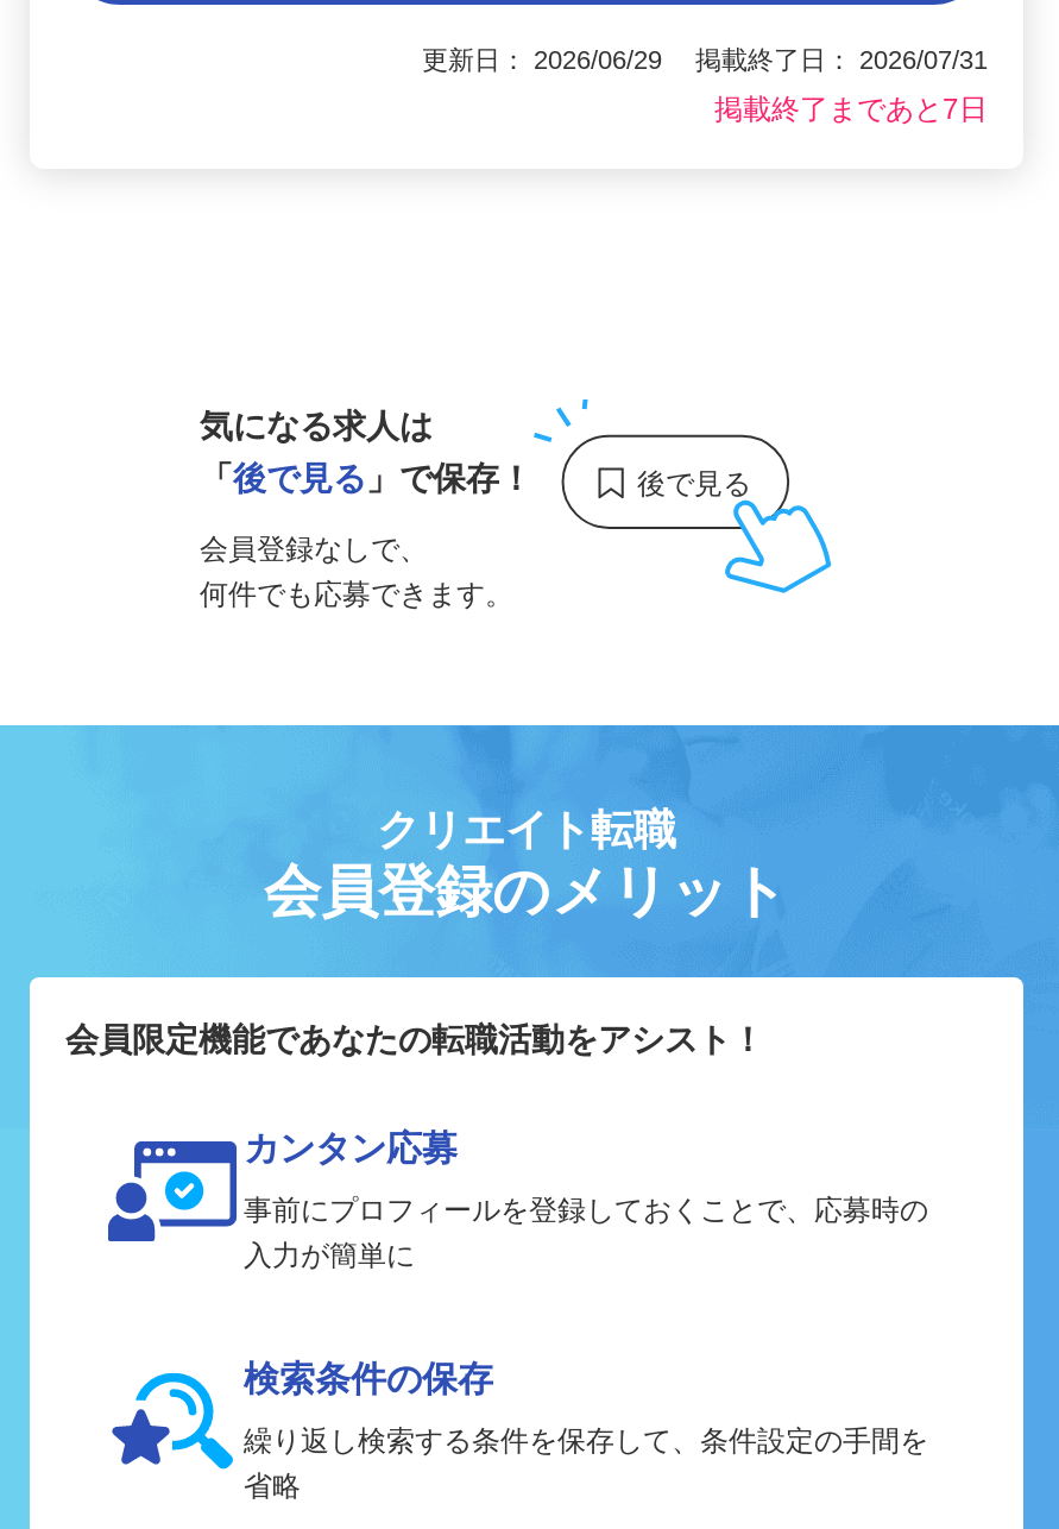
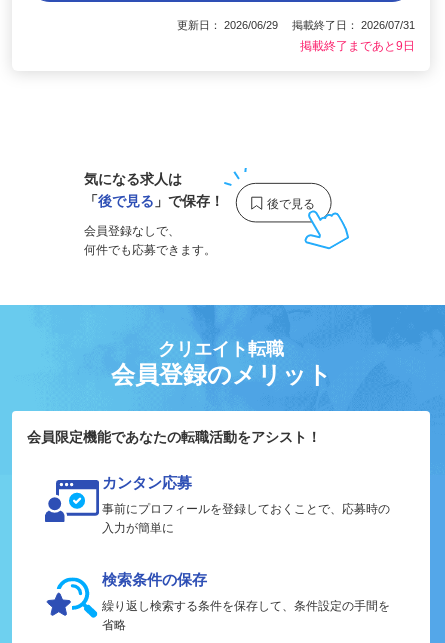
- 掲載終了まであと7日
+ 掲載終了まであと9日
